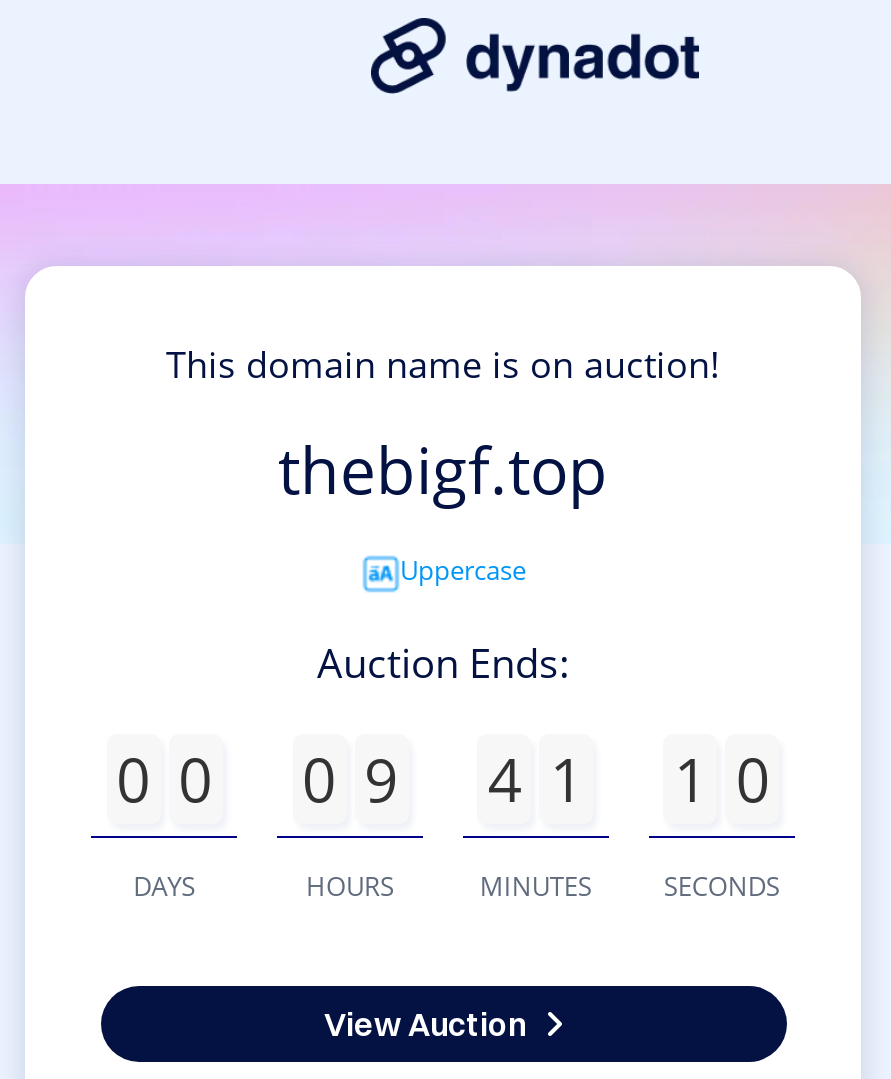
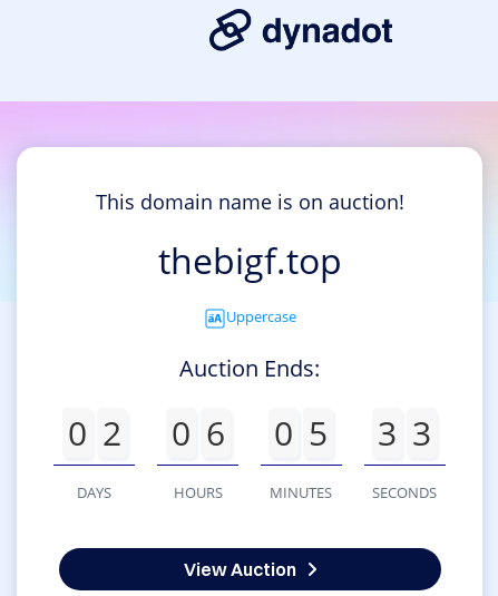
- 0 0
+ 0 2

- 0 9
+ 0 6

- 4 1
+ 0 5

- 1 0
+ 3 3
